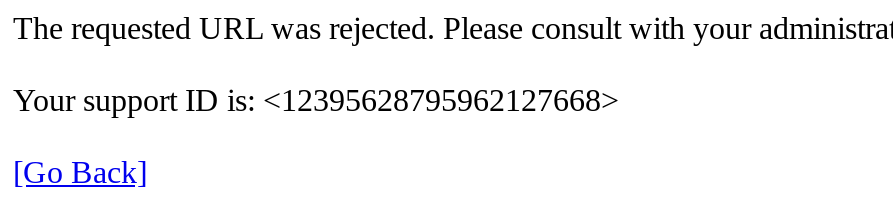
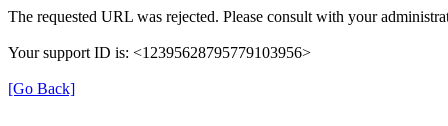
- Your support ID is: <12395628795962127668>
+ Your support ID is: <12395628795779103956>
